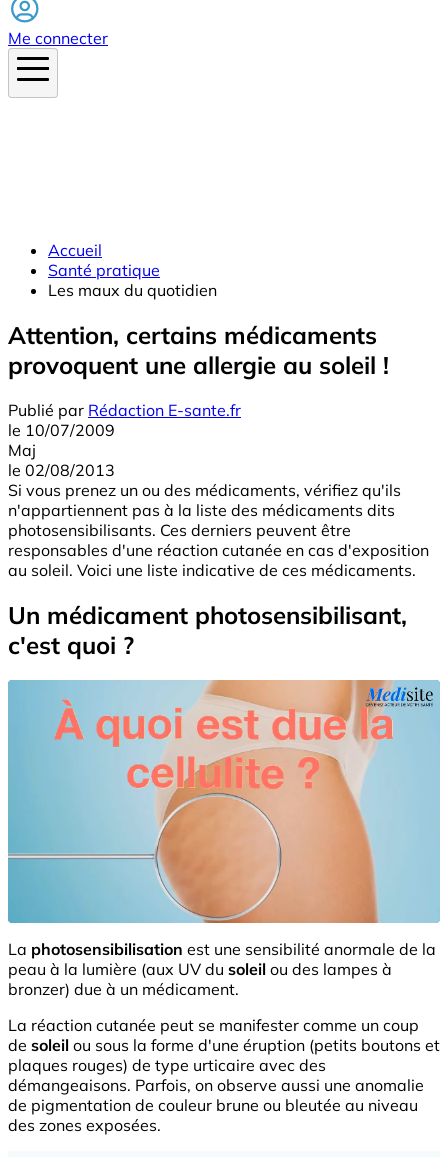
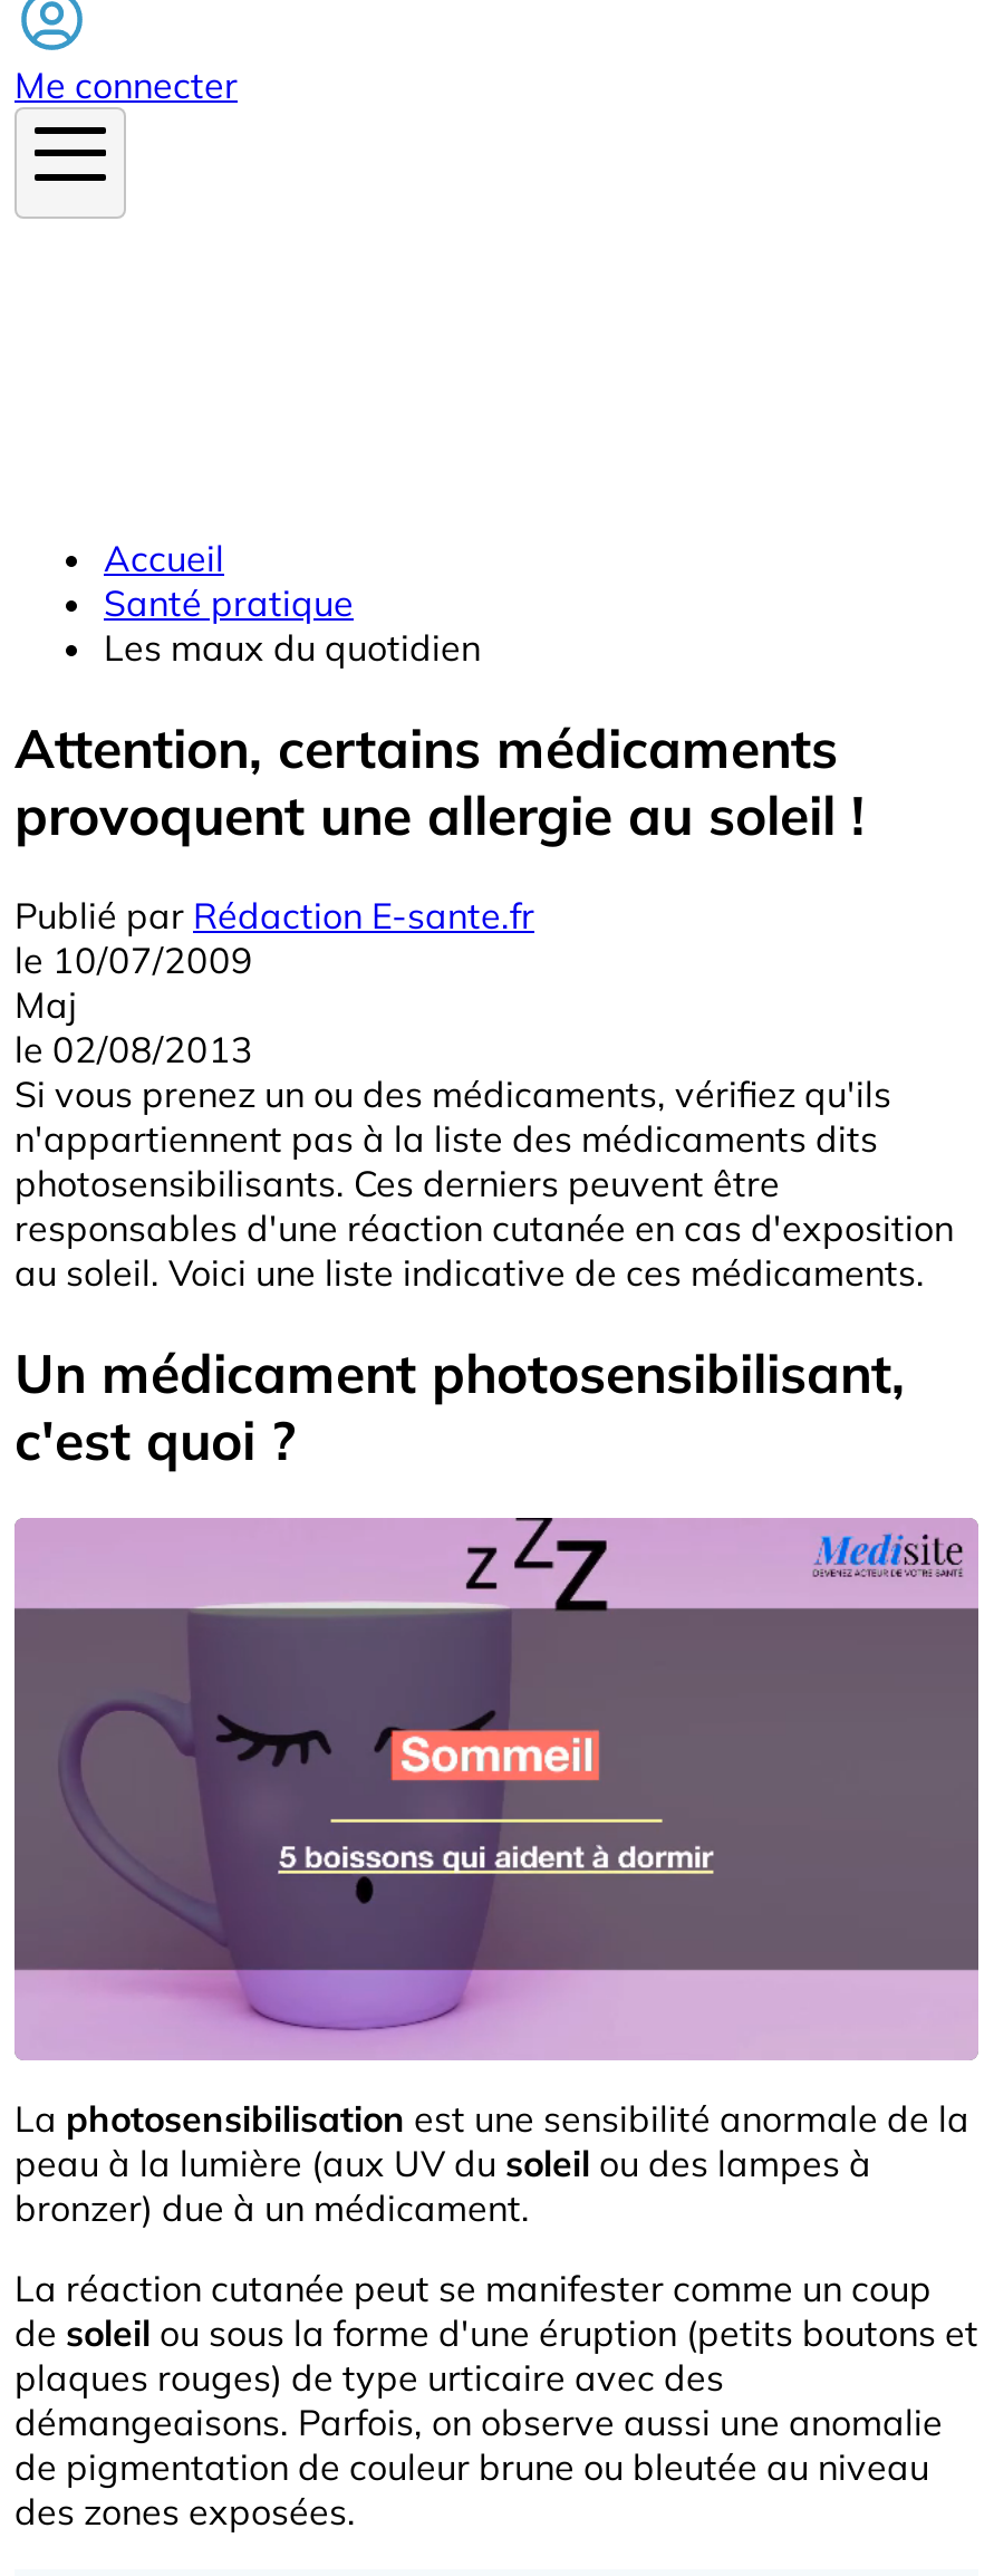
- [image]
+ [image]
